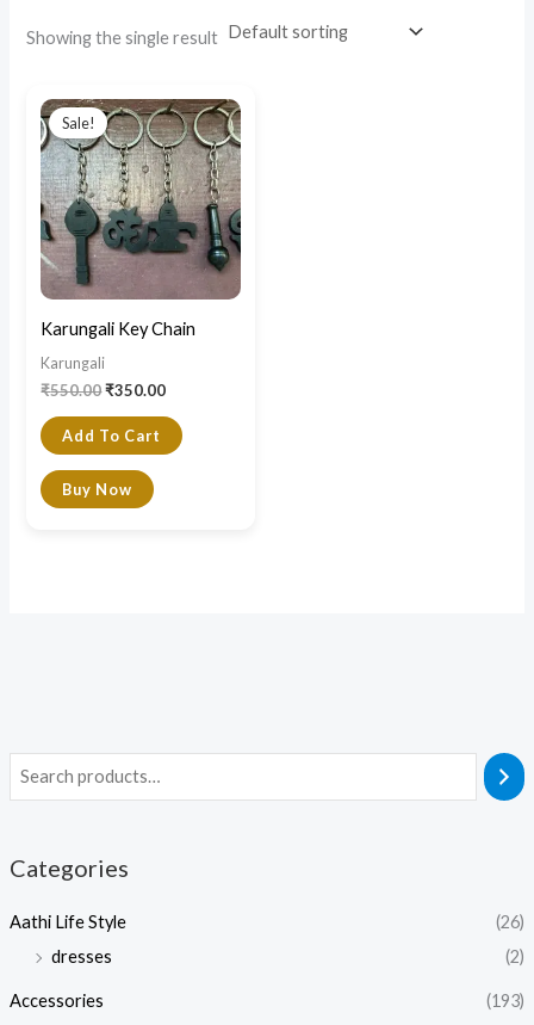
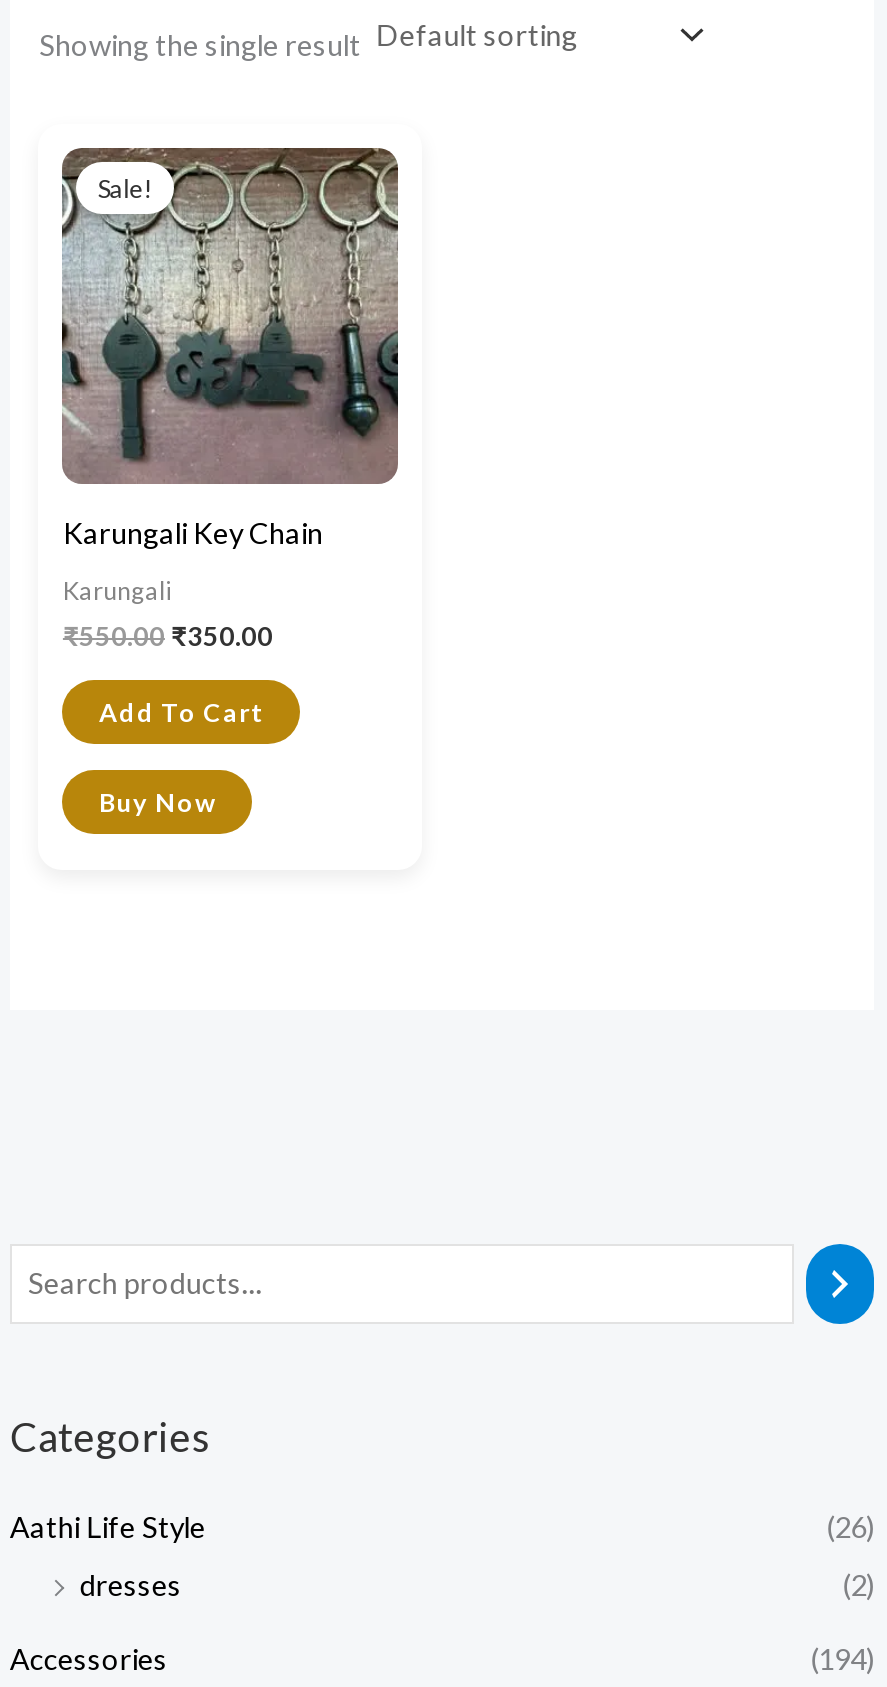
- (193)
+ (194)
